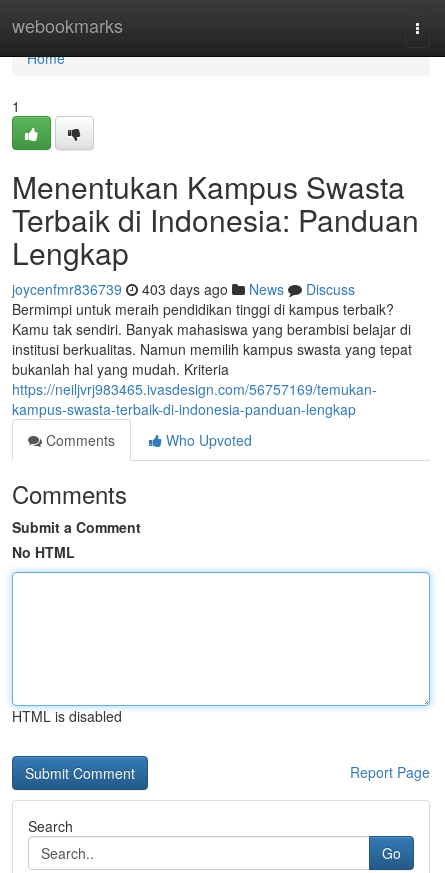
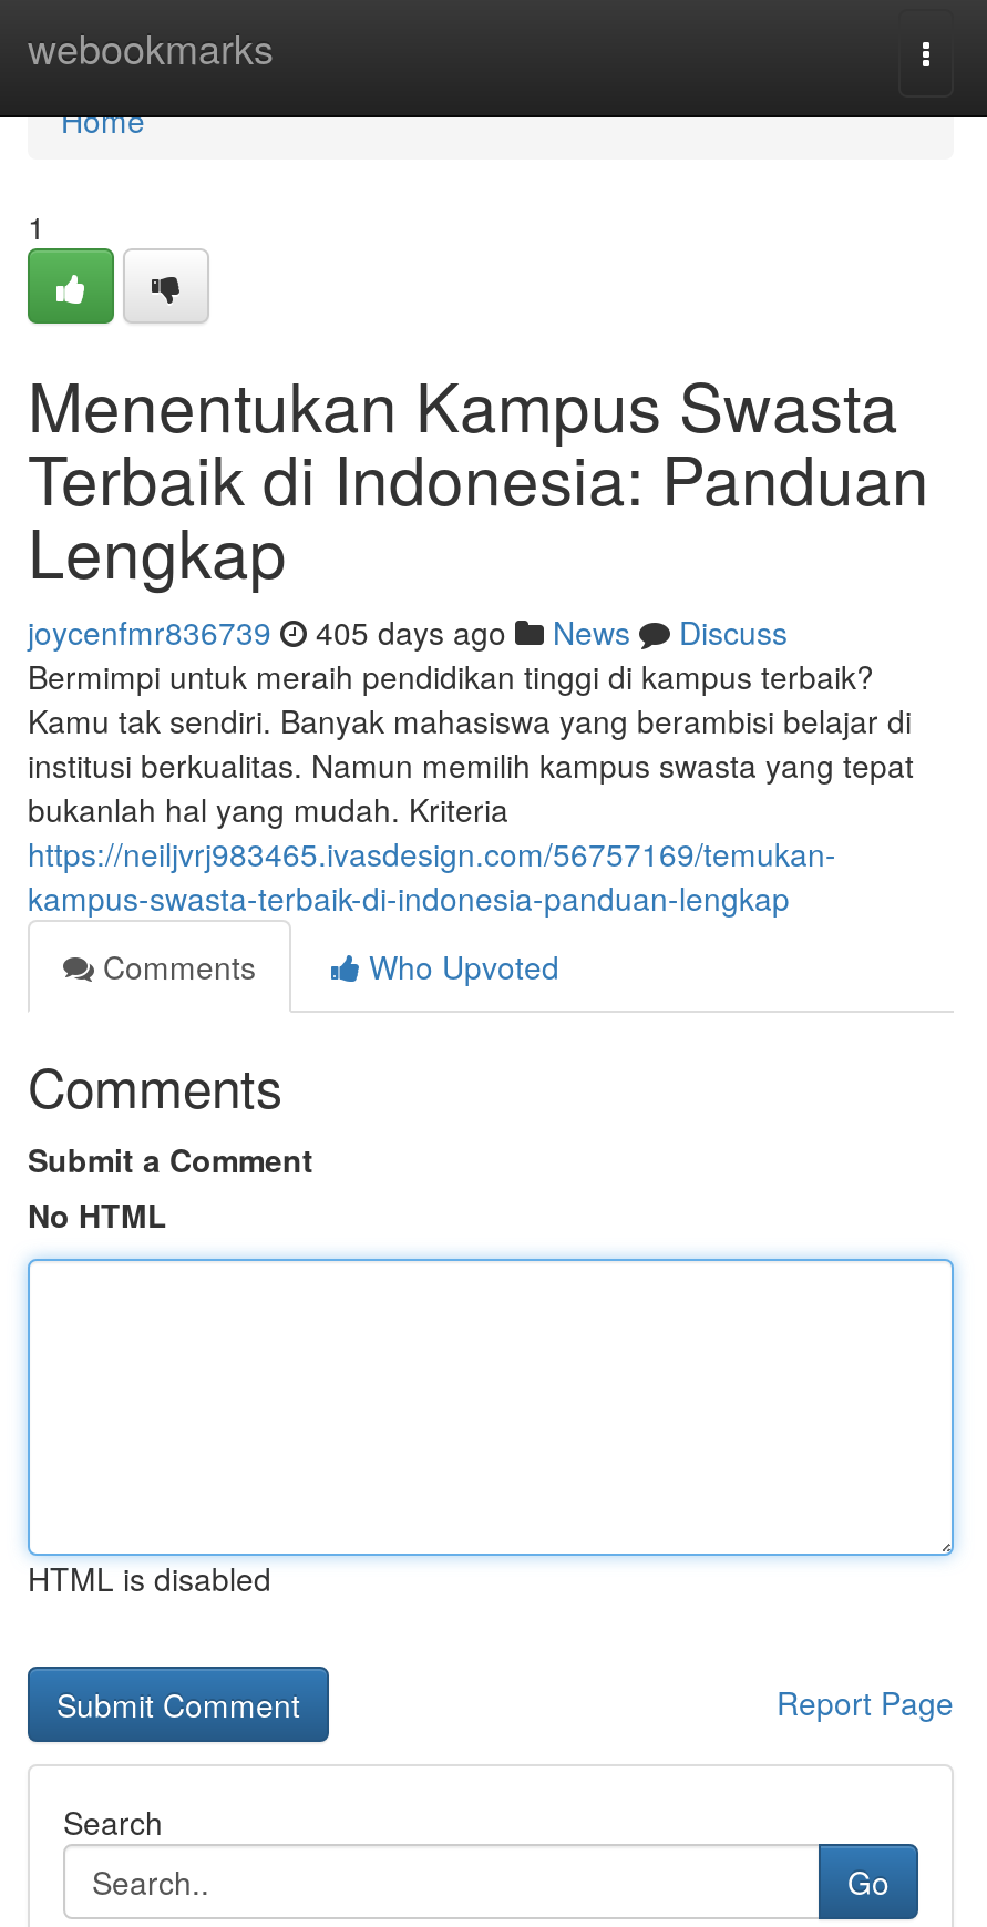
- joycenfmr836739 403 days ago News Discuss
+ joycenfmr836739 405 days ago News Discuss
